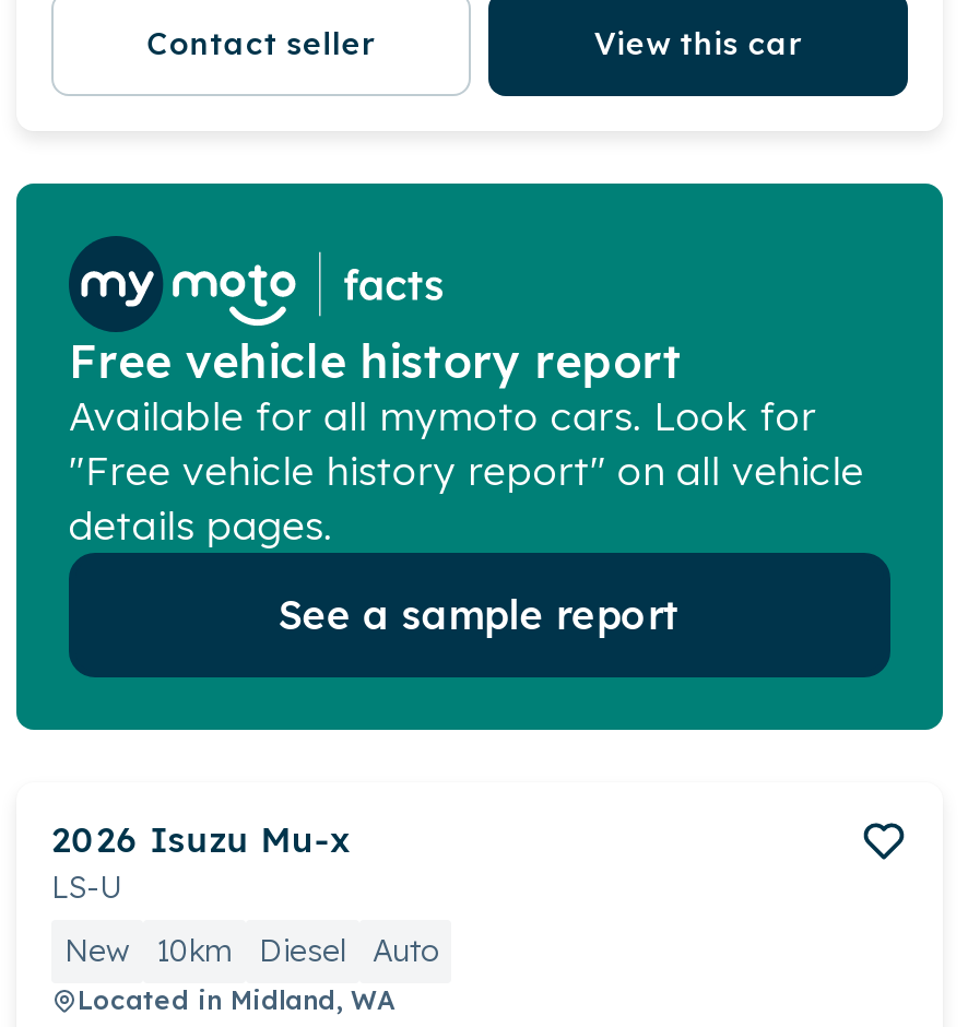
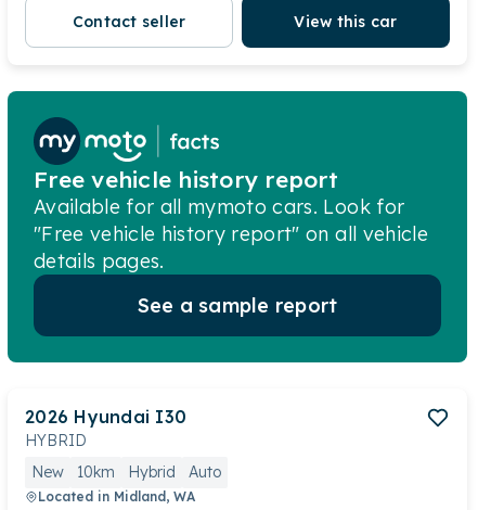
- 2026 Isuzu Mu-x
- LS-U
+ 2026 Hyundai I30
+ HYBRID

- Diesel
+ Hybrid
